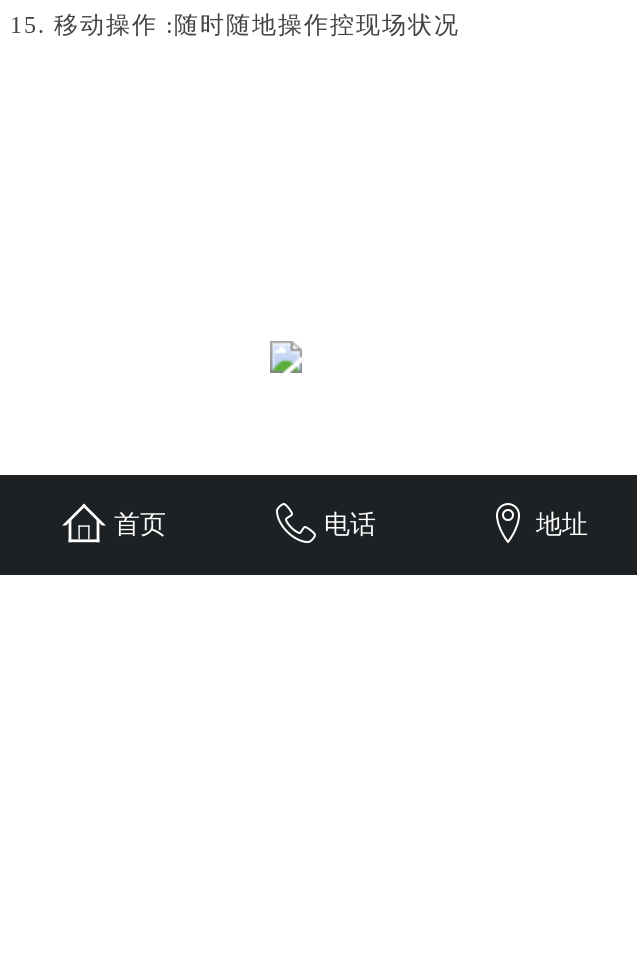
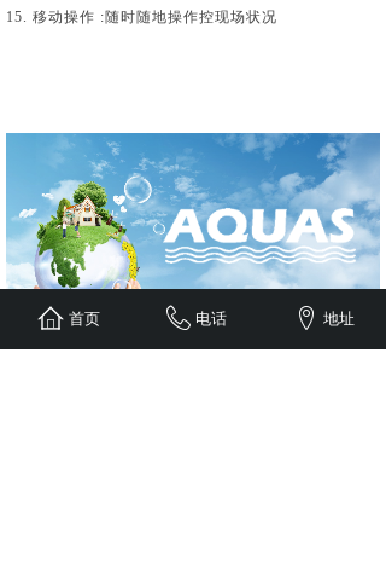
+ [image]
